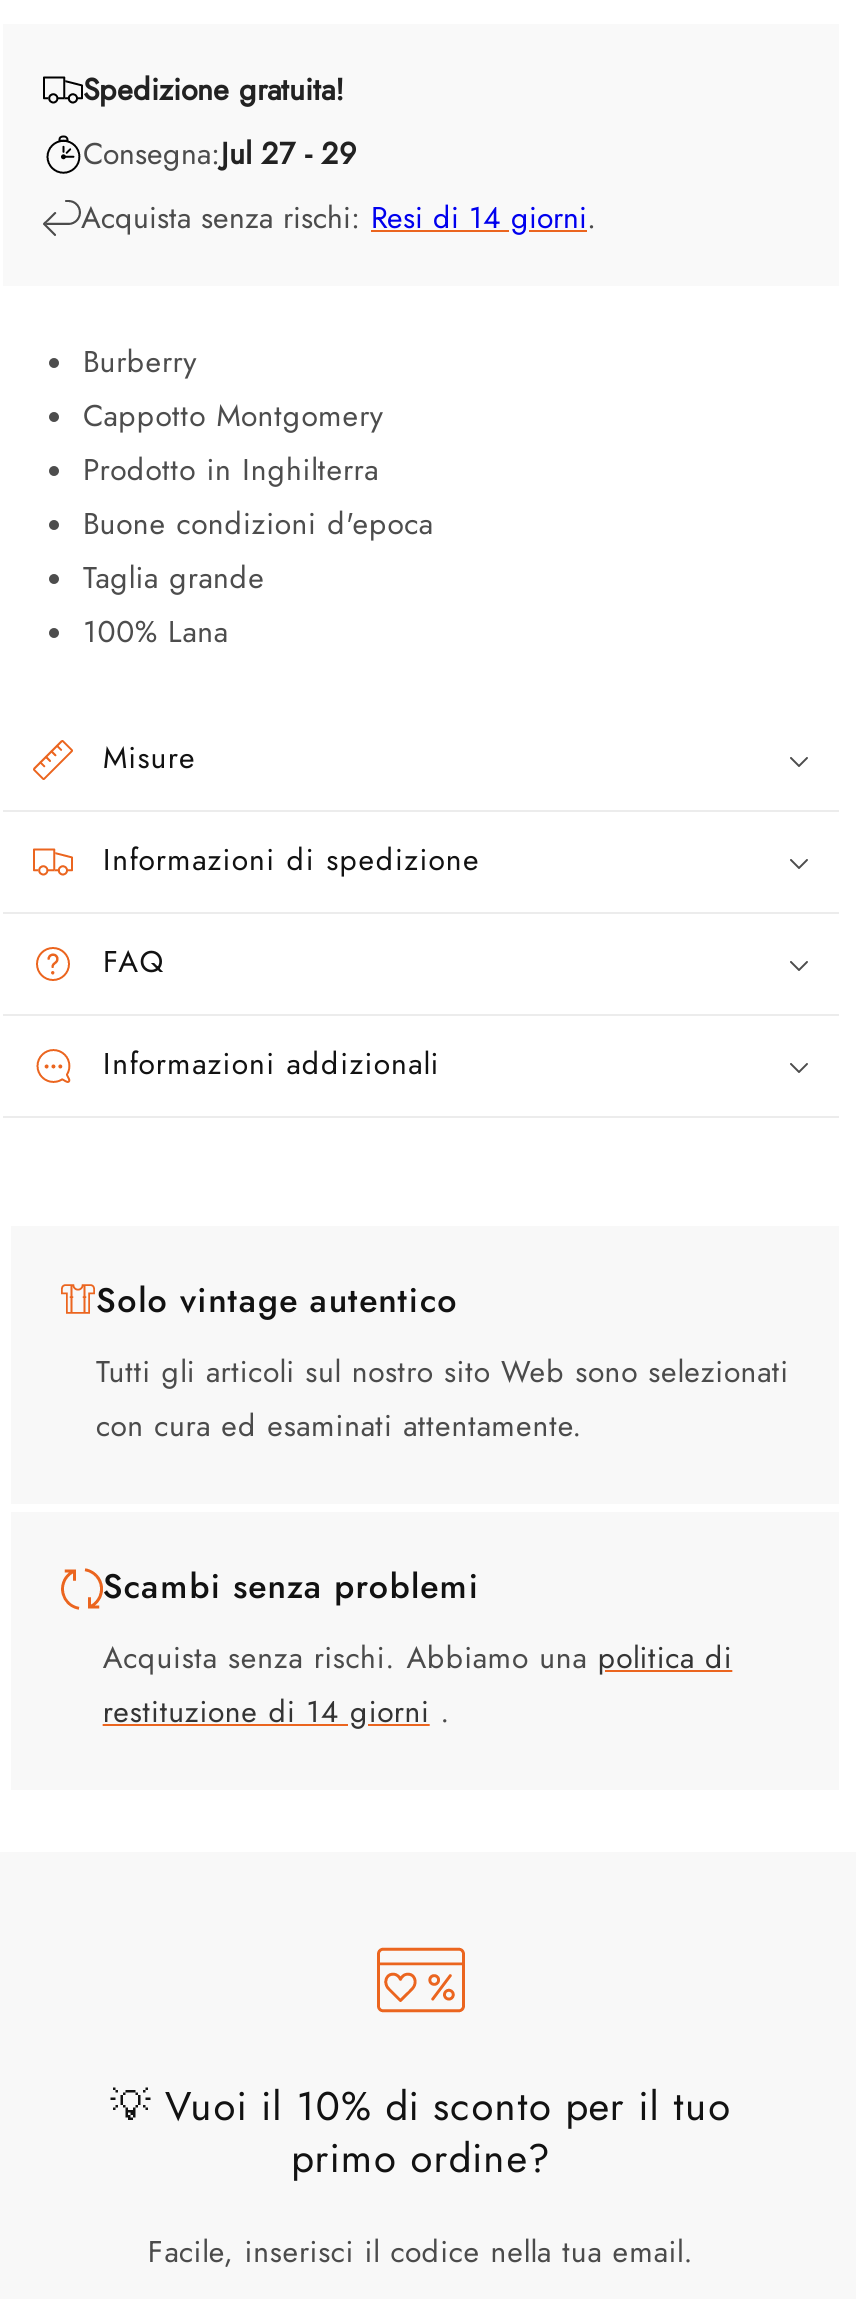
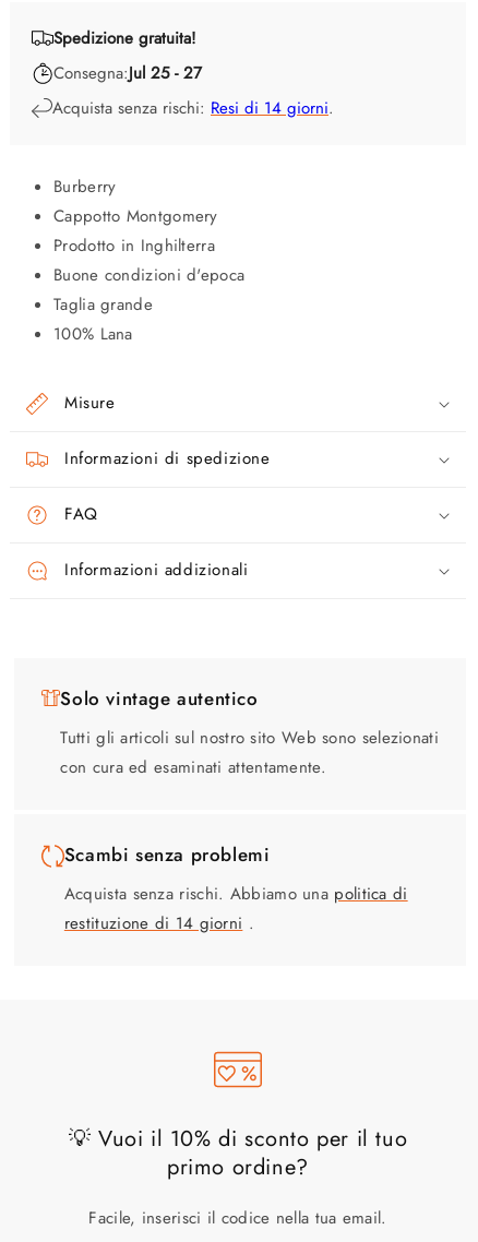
- Consegna:Jul 27 - 29
+ Consegna:Jul 25 - 27
